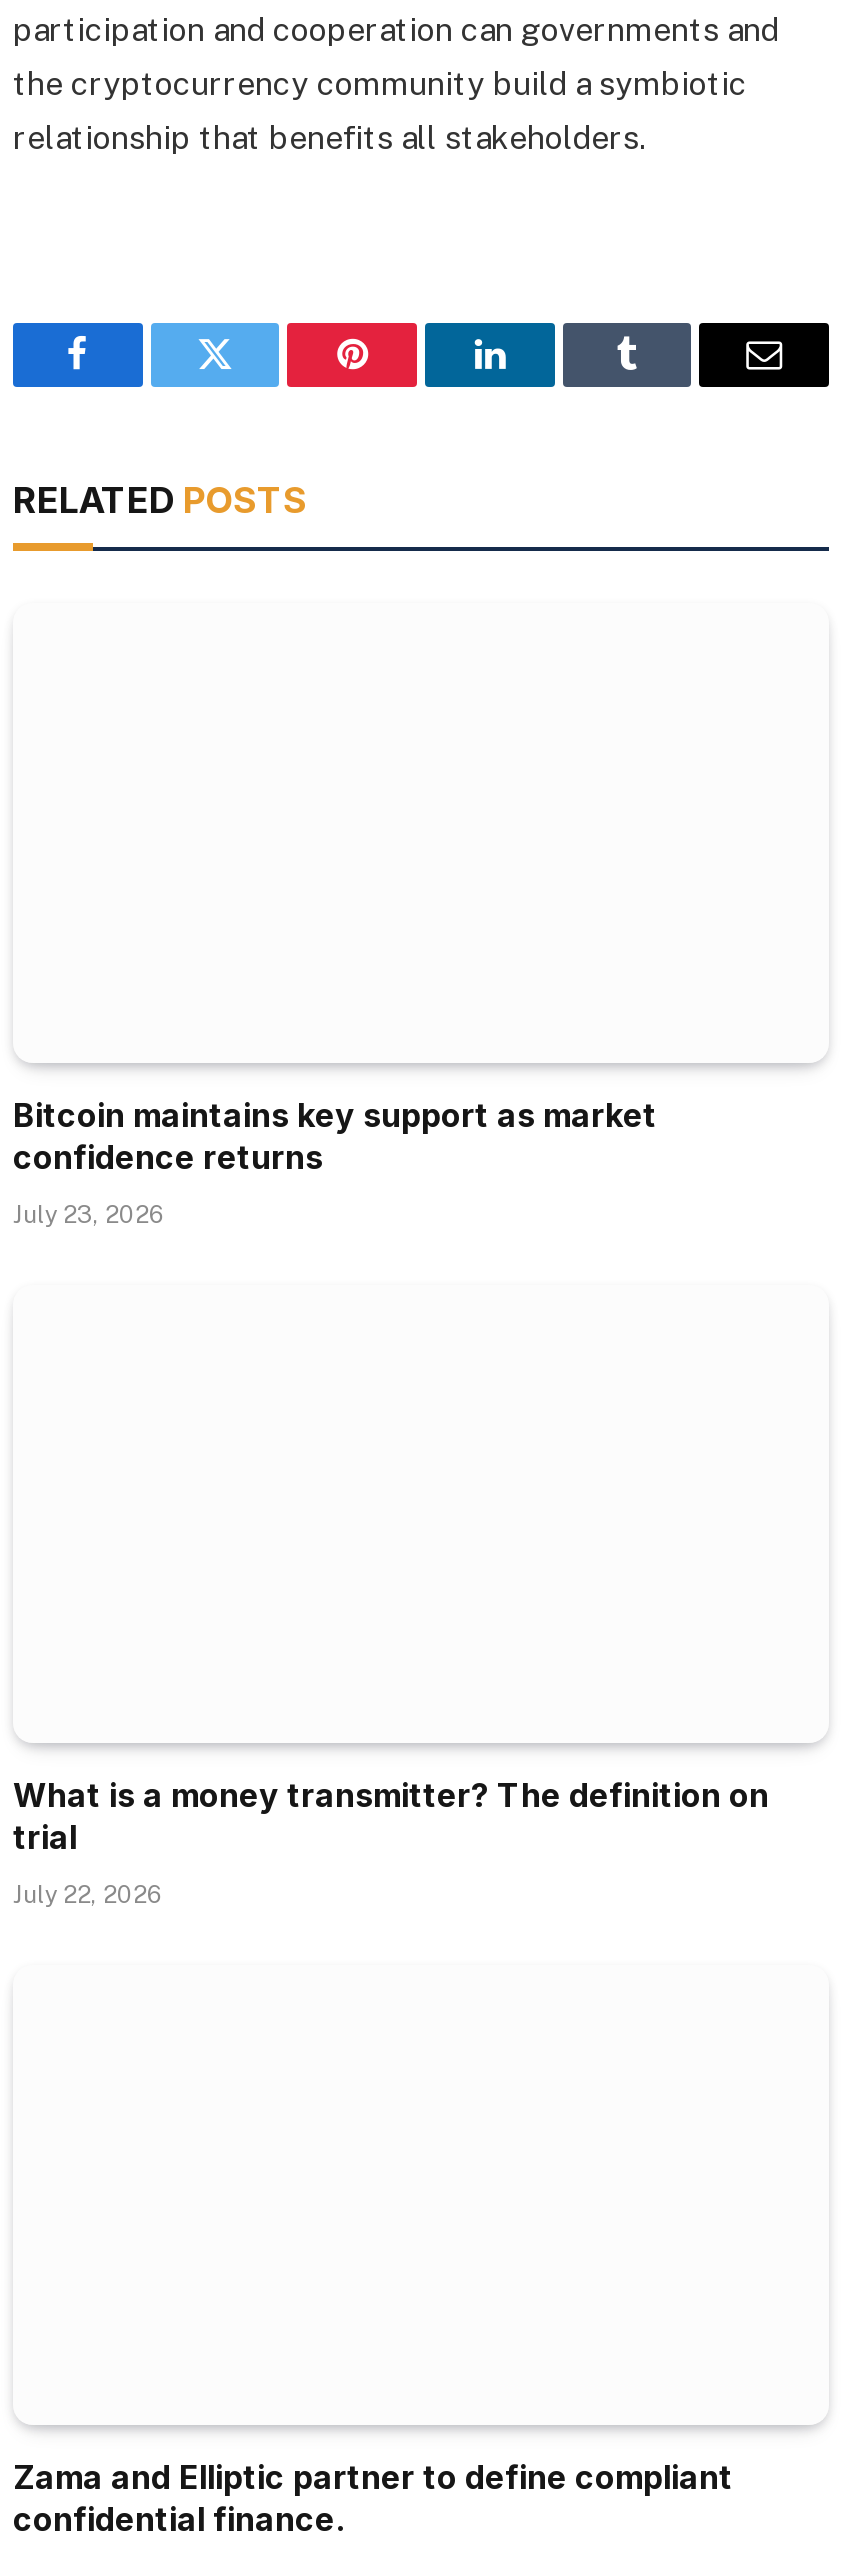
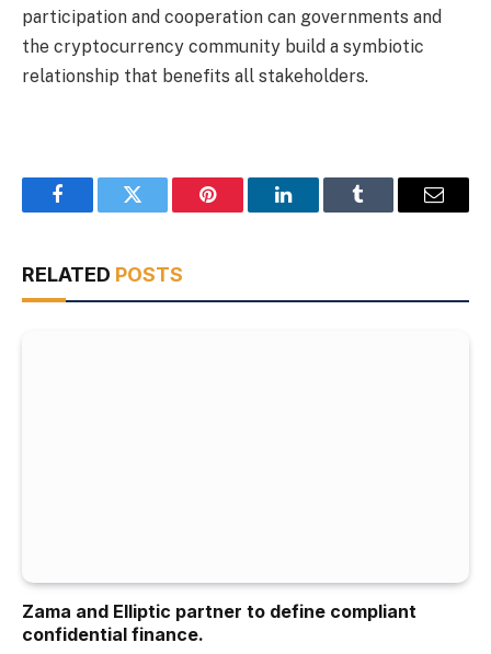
- Bitcoin maintains key support as market
- confidence returns
- July 23, 2026

- What is a money transmitter? The definition on
- trial
- July 22, 2026
